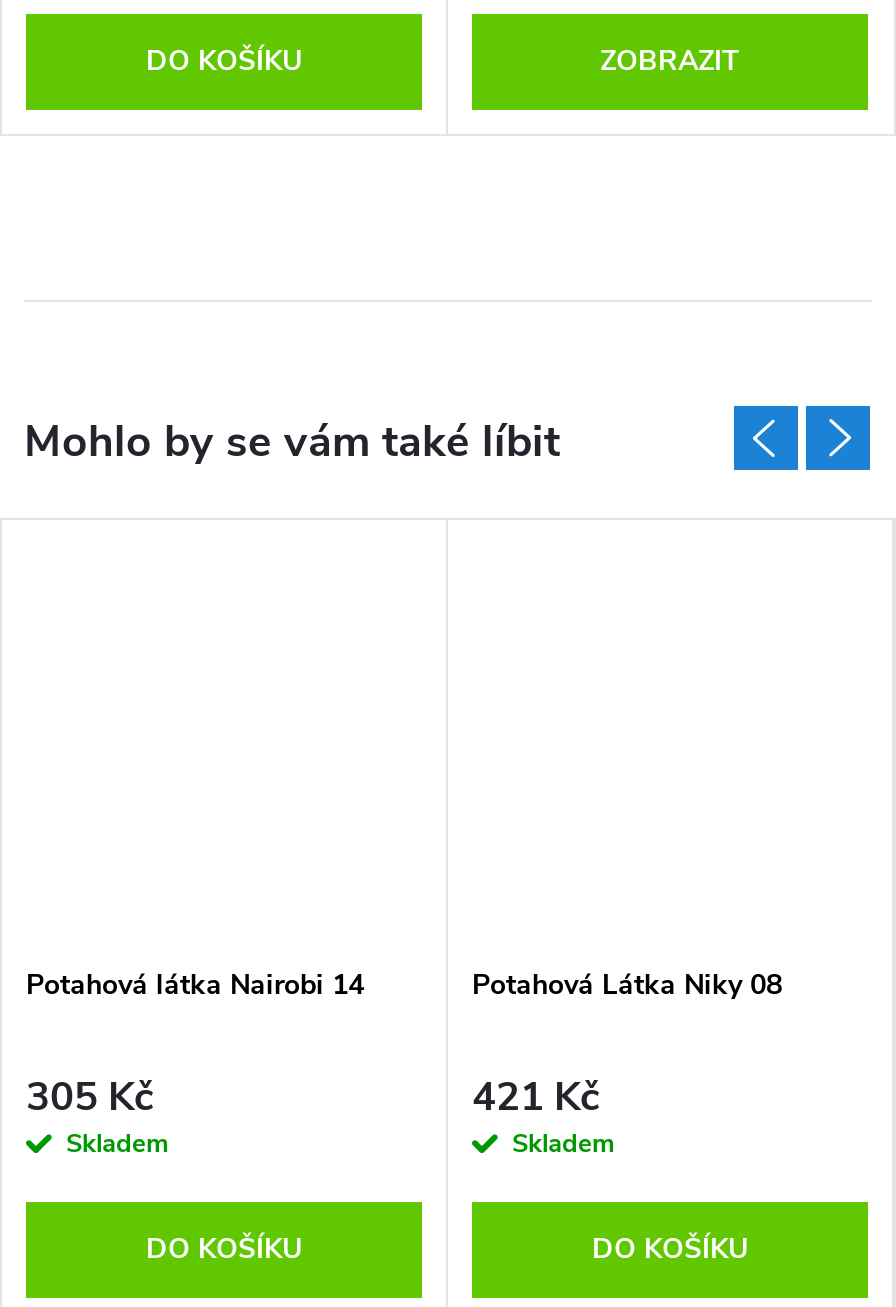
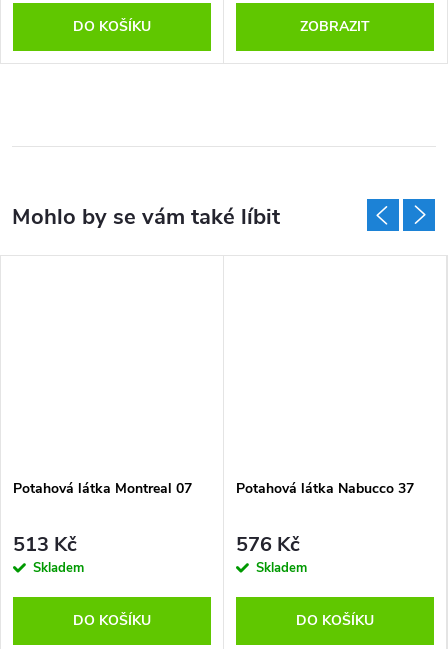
- Potahová látka Nairobi 14
+ Potahová látka Montreal 07

- Potahová Látka Niky 08
+ Potahová látka Nabucco 37

- 305 Kč
+ 513 Kč

- 421 Kč
+ 576 Kč
